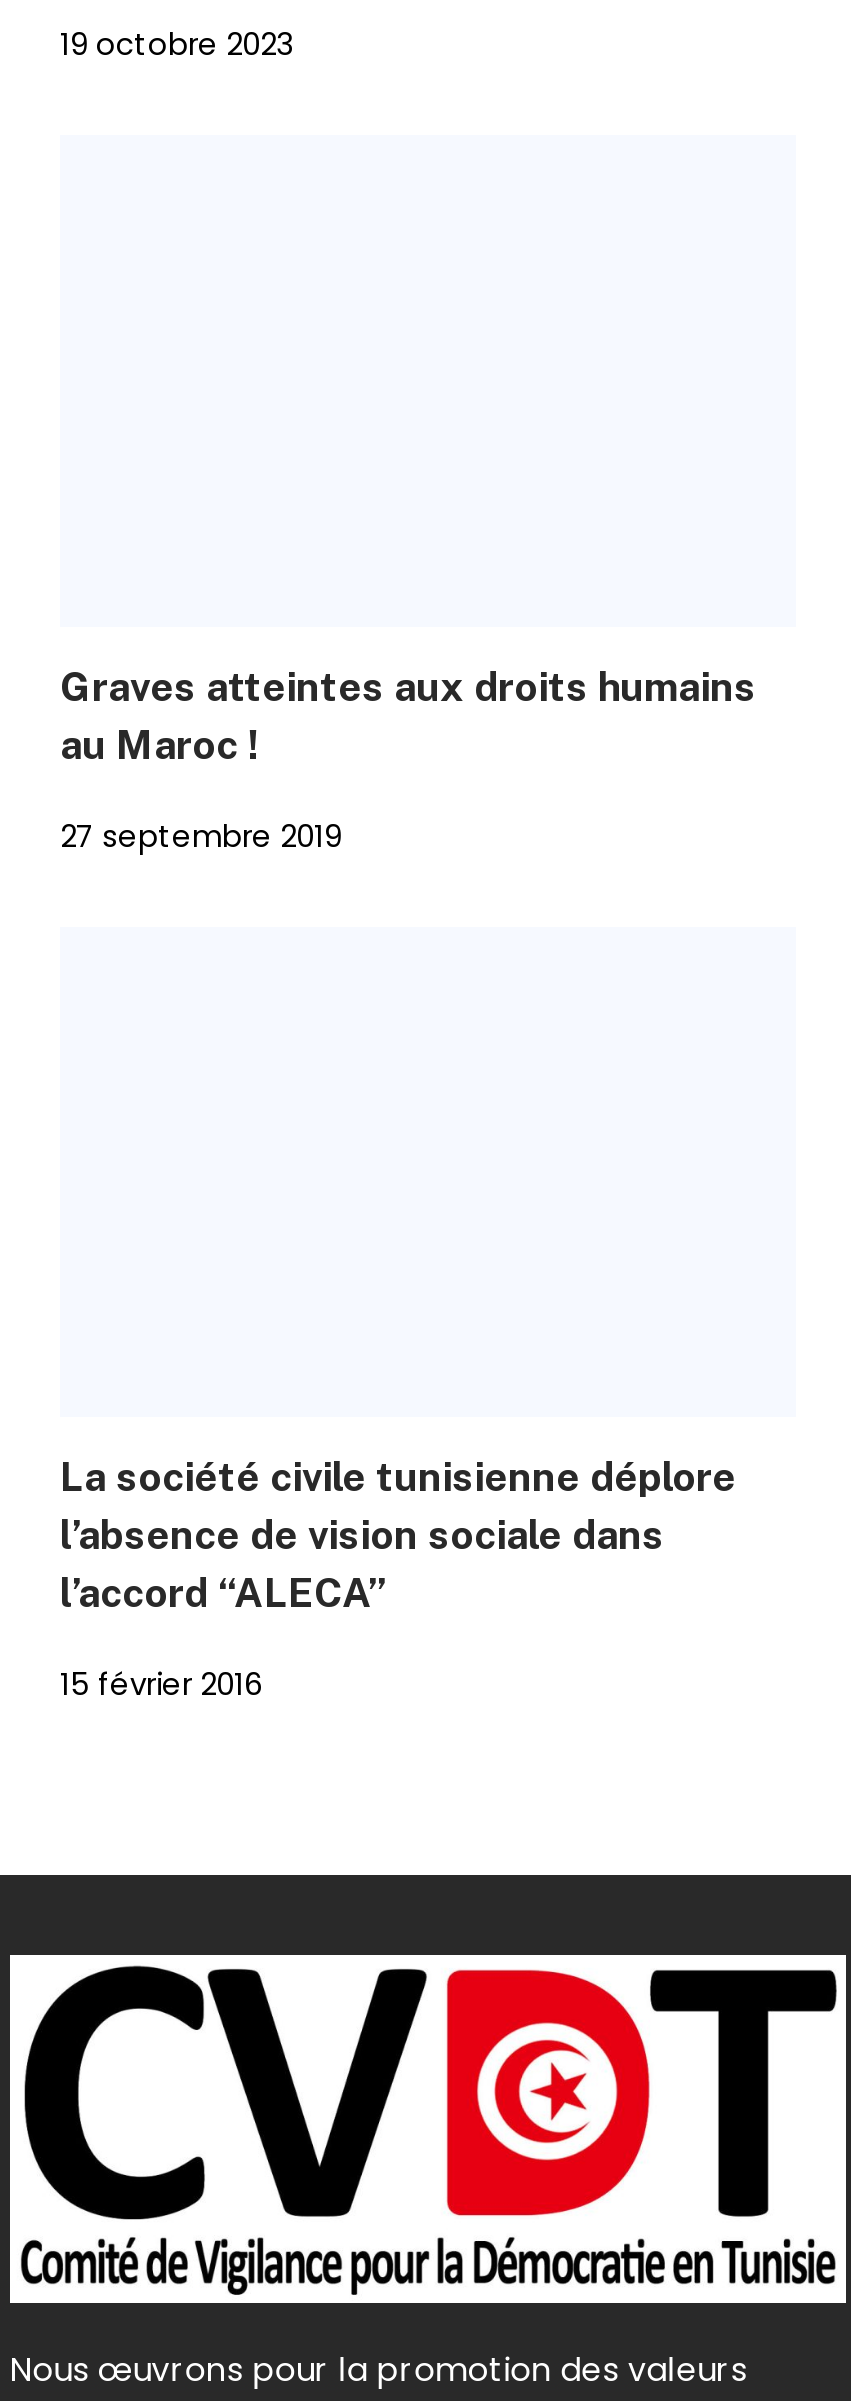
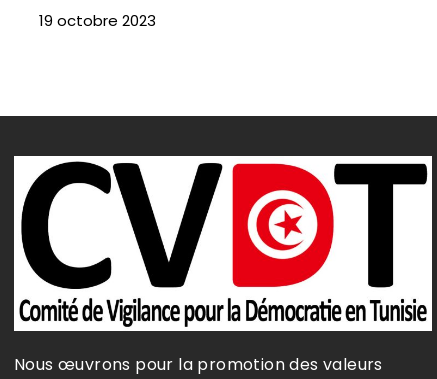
- Graves atteintes aux droits humains
- au Maroc !
- 27 septembre 2019

- La société civile tunisienne déplore
- l’absence de vision sociale dans
- l’accord “ALECA”
- 15 février 2016
